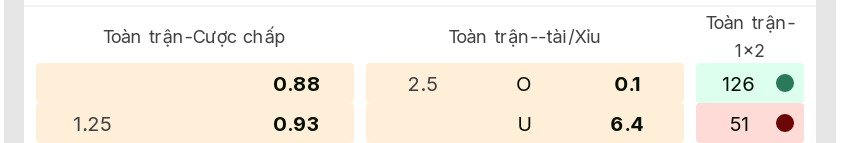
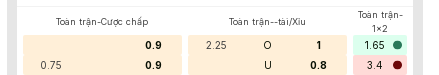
- 0.88
+ 0.9

- 2.5
+ 2.25

- 0.1
+ 1

- 126
+ 1.65

- 1.25
+ 0.75

- 0.93
+ 0.9

- 6.4
+ 0.8

- 51
+ 3.4
